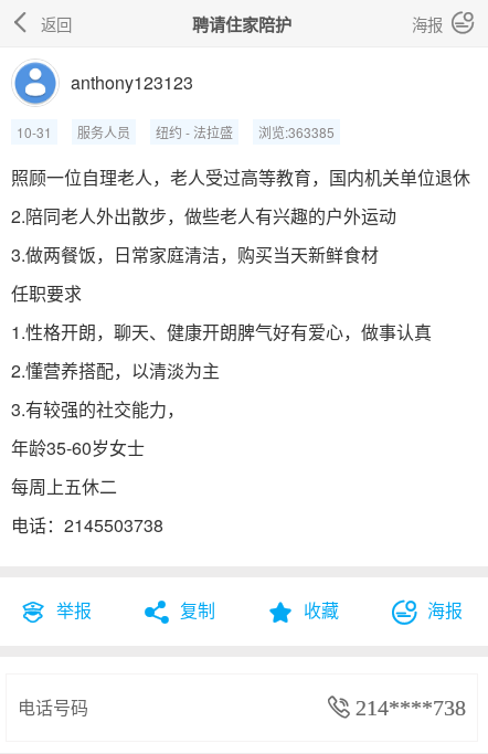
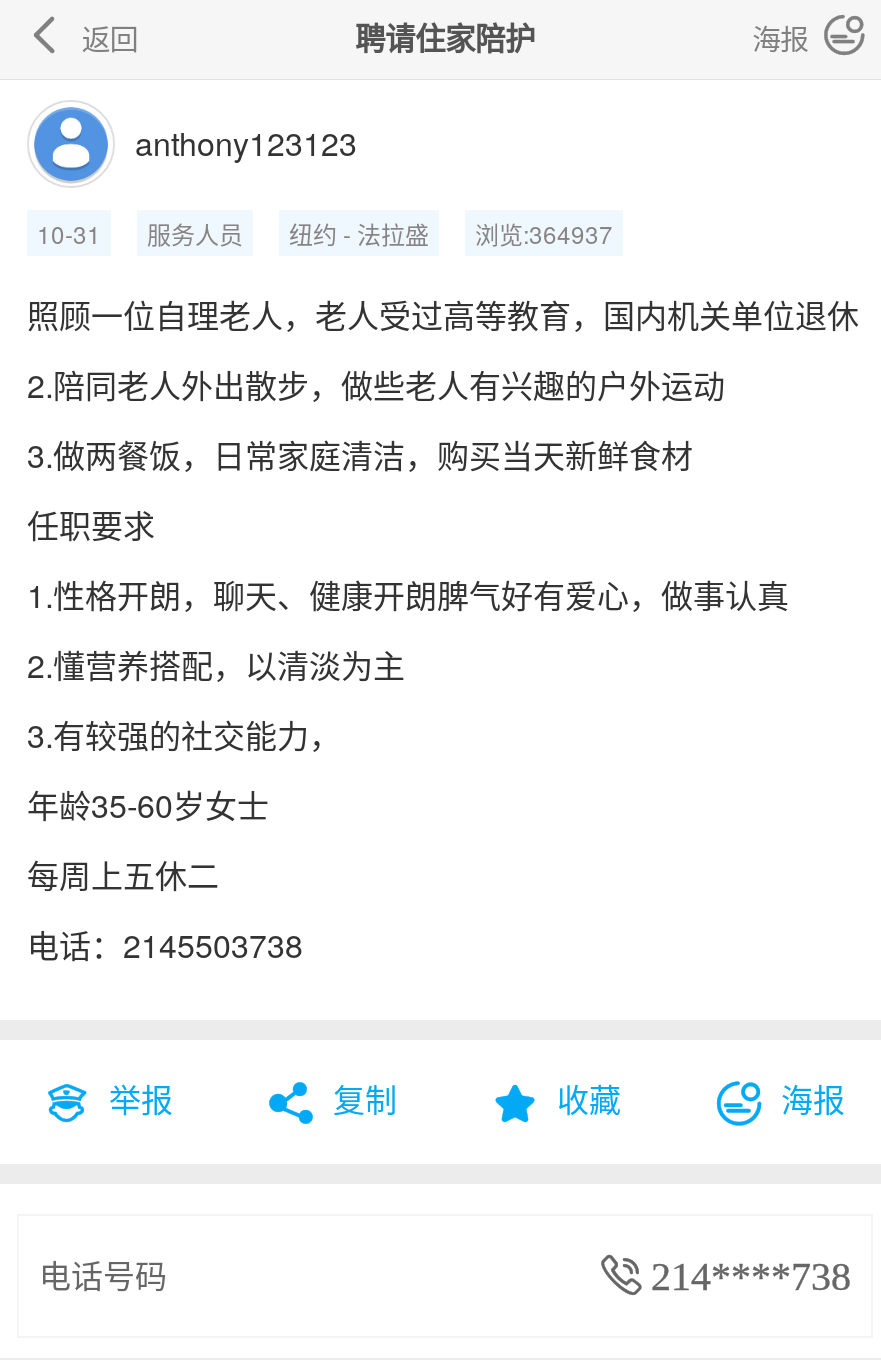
- 10-31 服务人员 纽约 - 法拉盛 浏览:363385
+ 10-31 服务人员 纽约 - 法拉盛 浏览:364937
